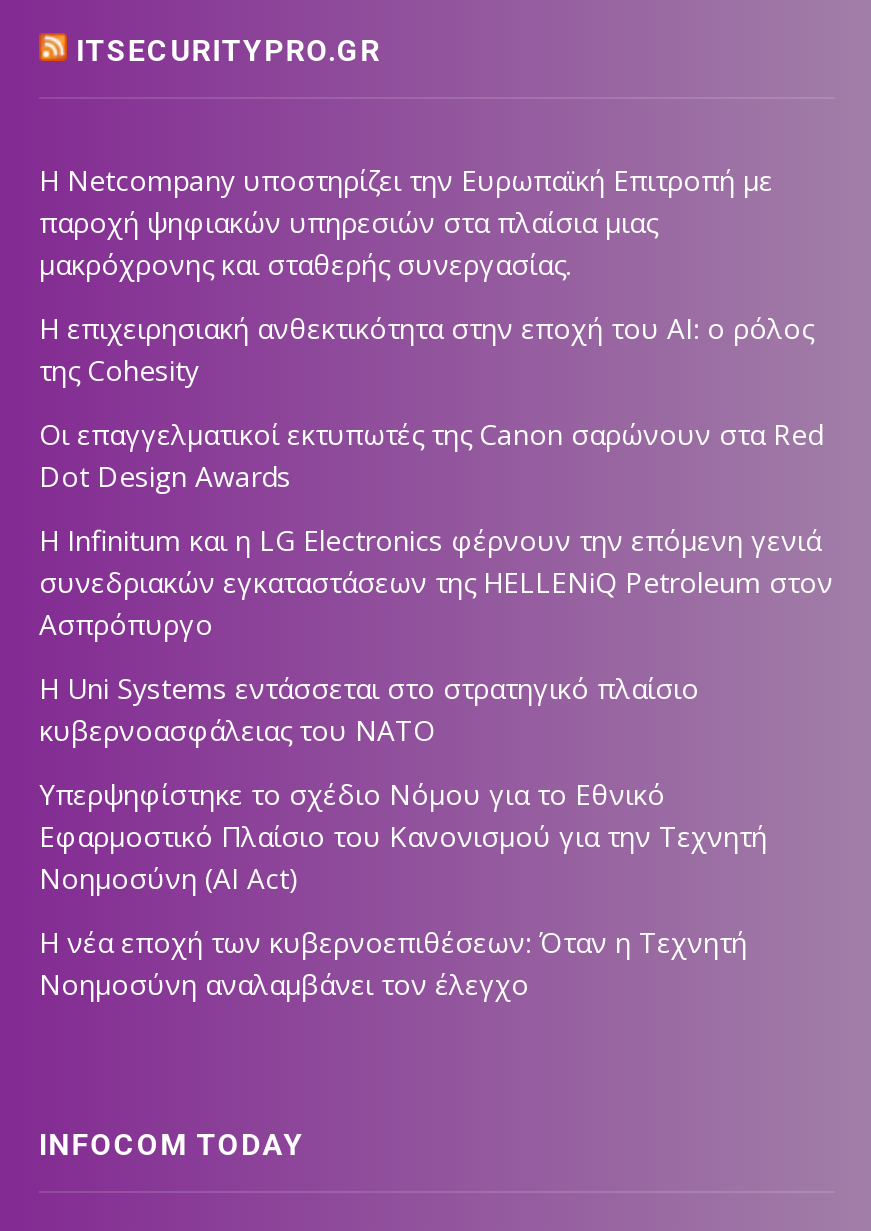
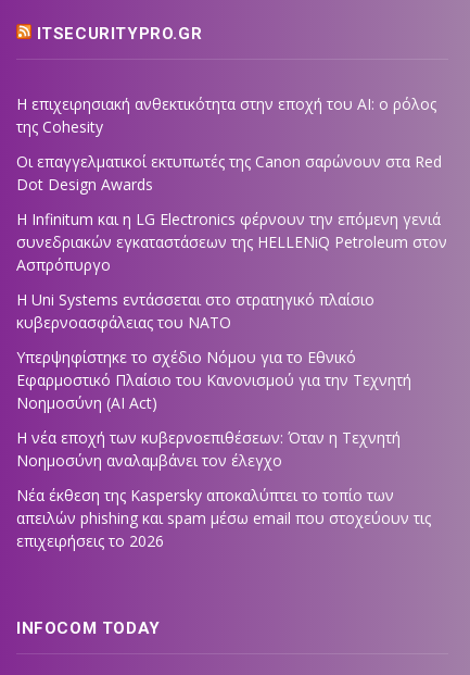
- Η Netcompany υποστηρίζει την Ευρωπαϊκή Επιτροπή με
- παροχή ψηφιακών υπηρεσιών στα πλαίσια μιας
- μακρόχρονης και σταθερής συνεργασίας.

moved up: Η επιχειρησιακή ανθεκτικότητα στην εποχή του ΑΙ: ο ρόλος | της Cohesity | Οι επαγγελματικοί εκτυπωτές της Canon σαρώνουν στα Red | ... | Η νέα εποχή των κυβερνοεπιθέσεων: Όταν η Τεχνητή | Νοημοσύνη αναλαμβάνει τον έλεγχο

+ Νέα έκθεση της Kaspersky αποκαλύπτει το τοπίο των
+ απειλών phishing και spam μέσω email που στοχεύουν τις
+ επιχειρήσεις το 2026
